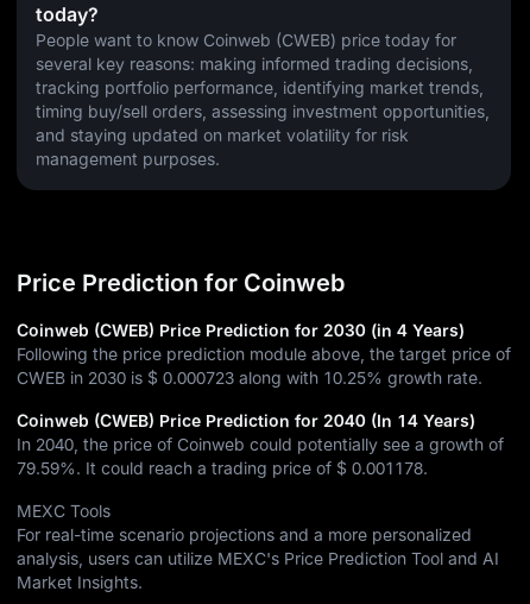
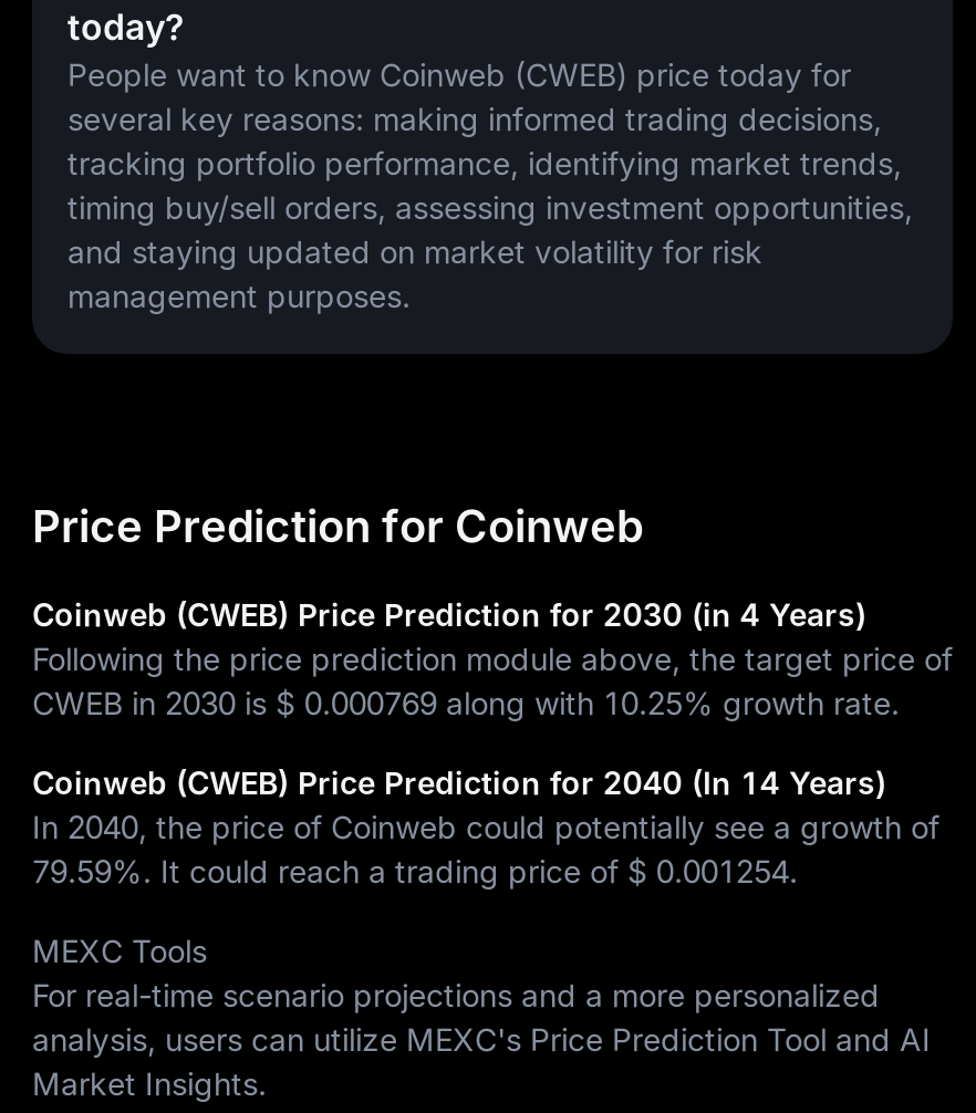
- CWEB in 2030 is $ 0.000723 along with 10.25% growth rate.
+ CWEB in 2030 is $ 0.000769 along with 10.25% growth rate.

- 79.59%. It could reach a trading price of $ 0.001178.
+ 79.59%. It could reach a trading price of $ 0.001254.
